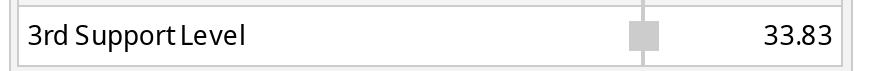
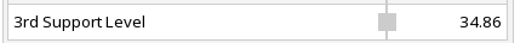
- 33.83
+ 34.86
